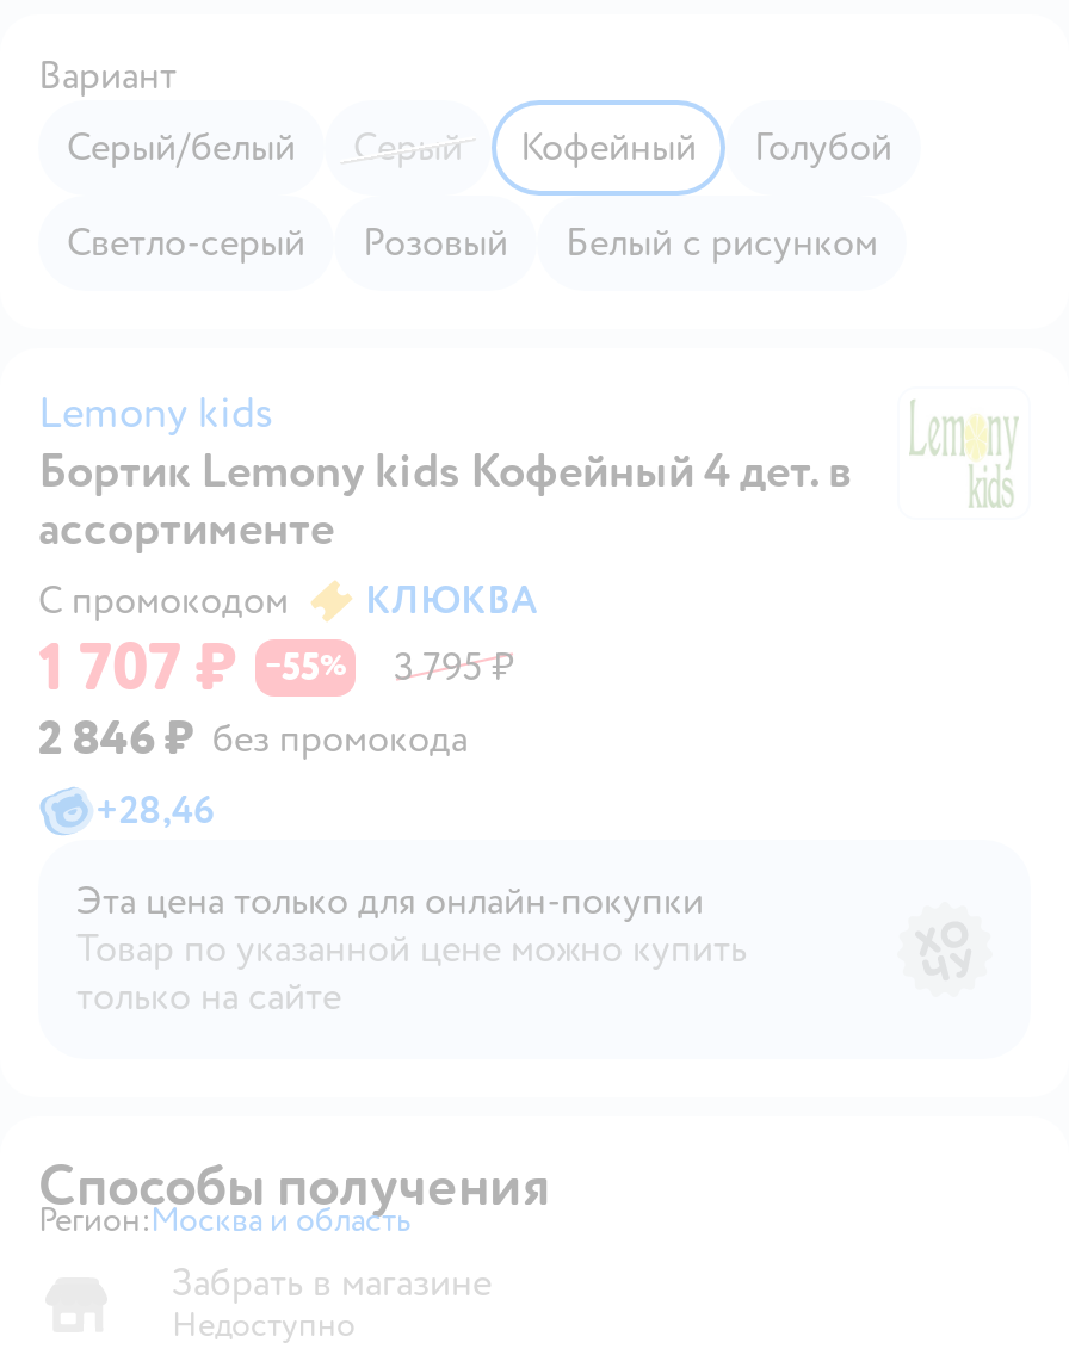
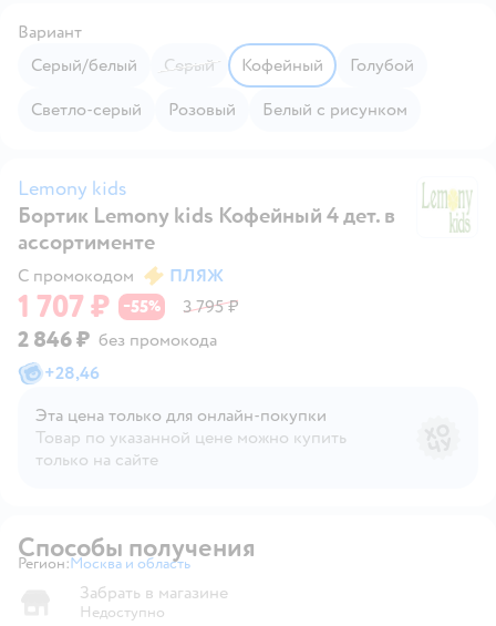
- КЛЮКВА
+ ПЛЯЖ
